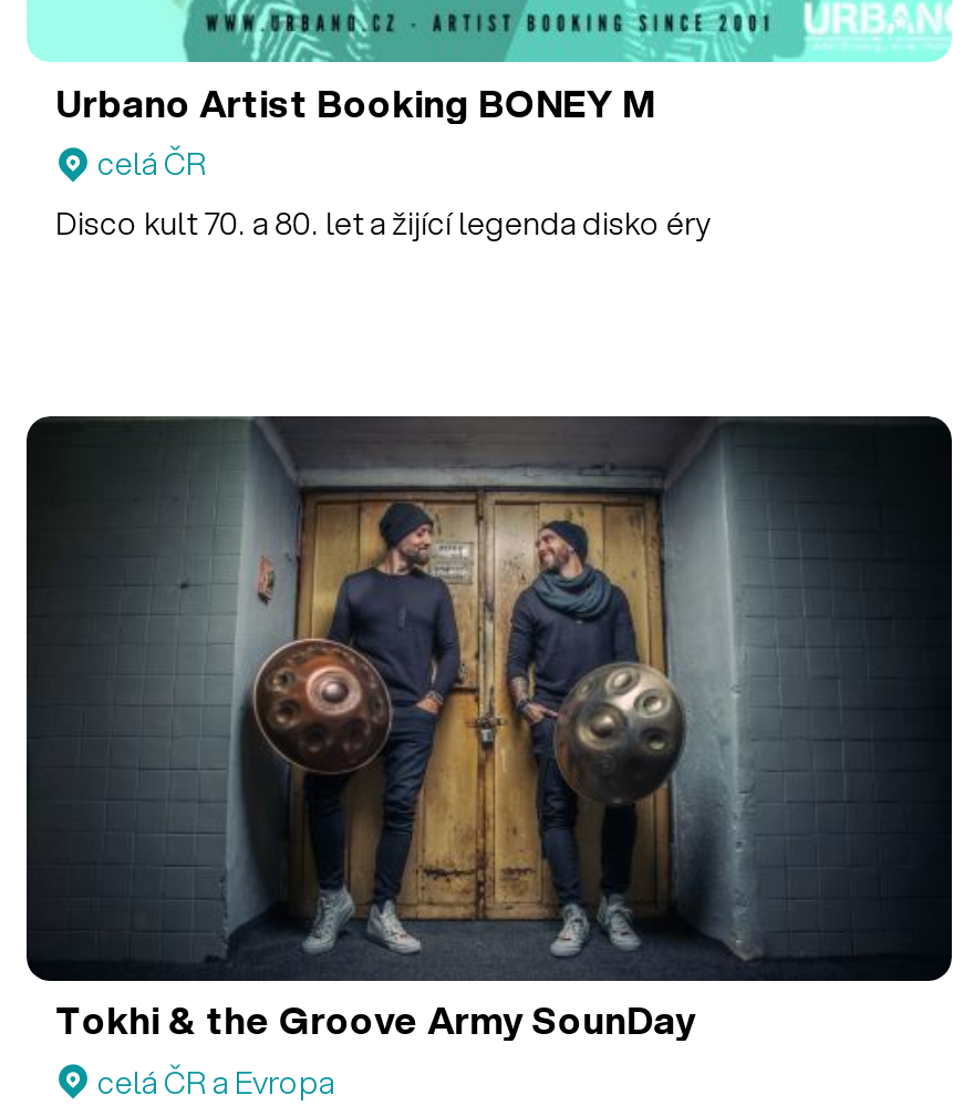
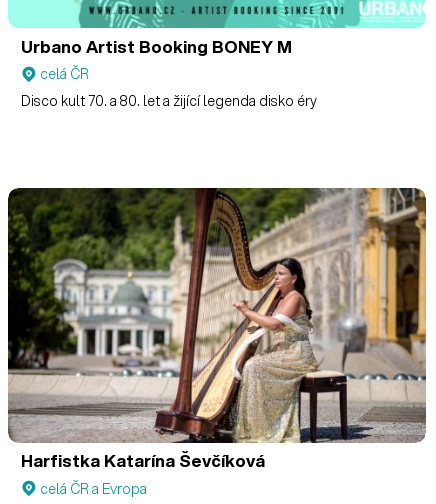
- [image]
- Tokhi & the Groove Army SounDay
+ [image]
+ Harfistka Katarína Ševčíková
